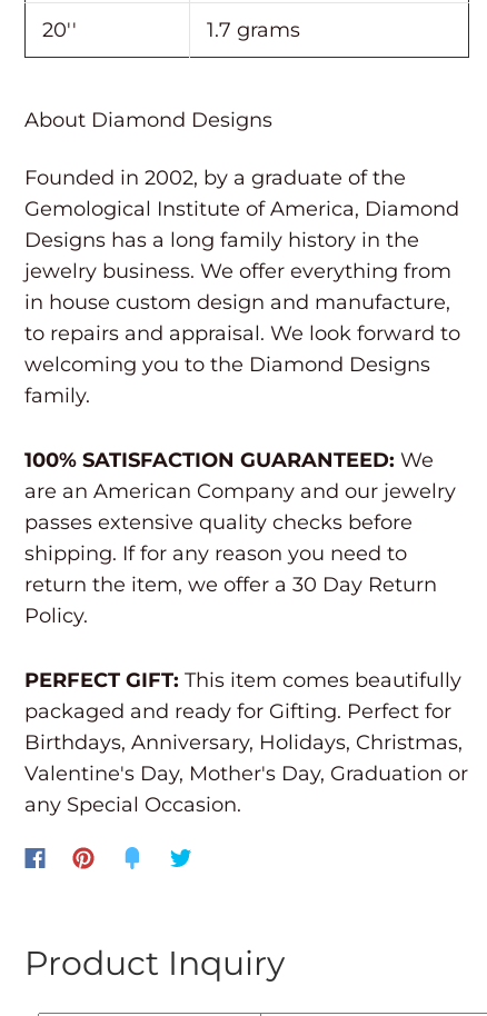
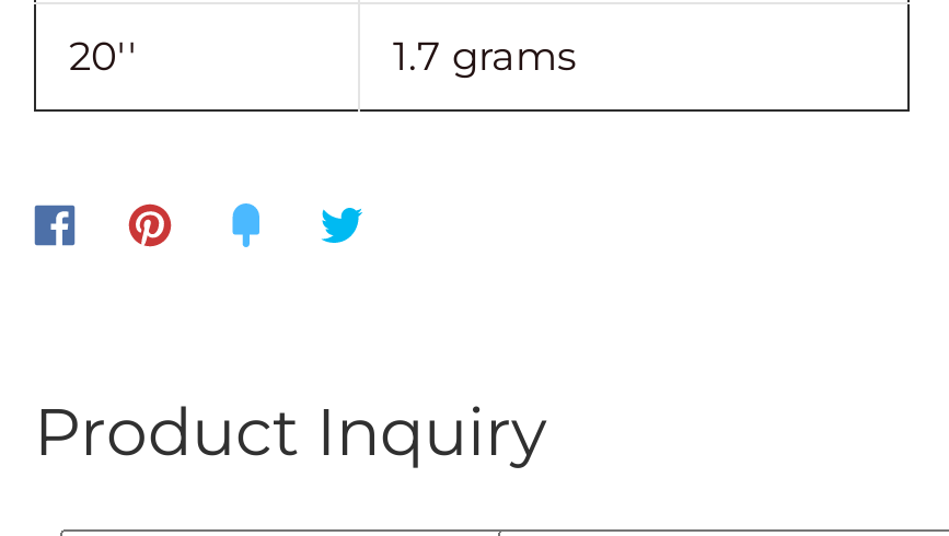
- About Diamond Designs
- Founded in 2002, by a graduate of the
- Gemological Institute of America, Diamond
- Designs has a long family history in the
- jewelry business. We offer everything from
- in house custom design and manufacture,
- to repairs and appraisal. We look forward to
- welcoming you to the Diamond Designs
- family.
- 100% SATISFACTION GUARANTEED: We
- are an American Company and our jewelry
- passes extensive quality checks before
- shipping. If for any reason you need to
- return the item, we offer a 30 Day Return
- Policy.
- PERFECT GIFT: This item comes beautifully
- packaged and ready for Gifting. Perfect for
- Birthdays, Anniversary, Holidays, Christmas,
- Valentine's Day, Mother's Day, Graduation or
- any Special Occasion.
